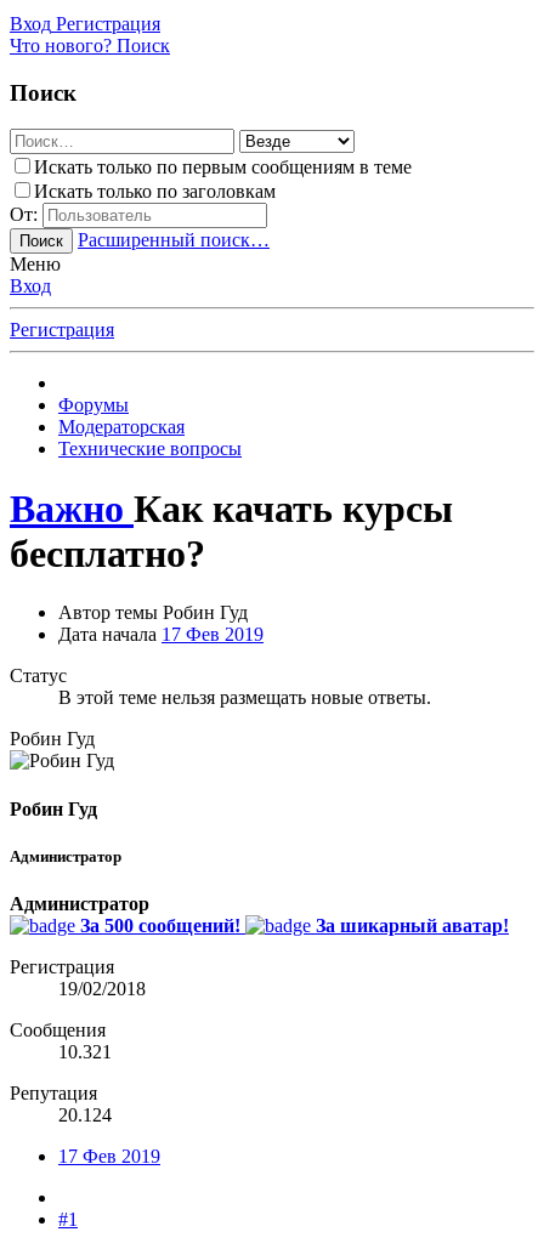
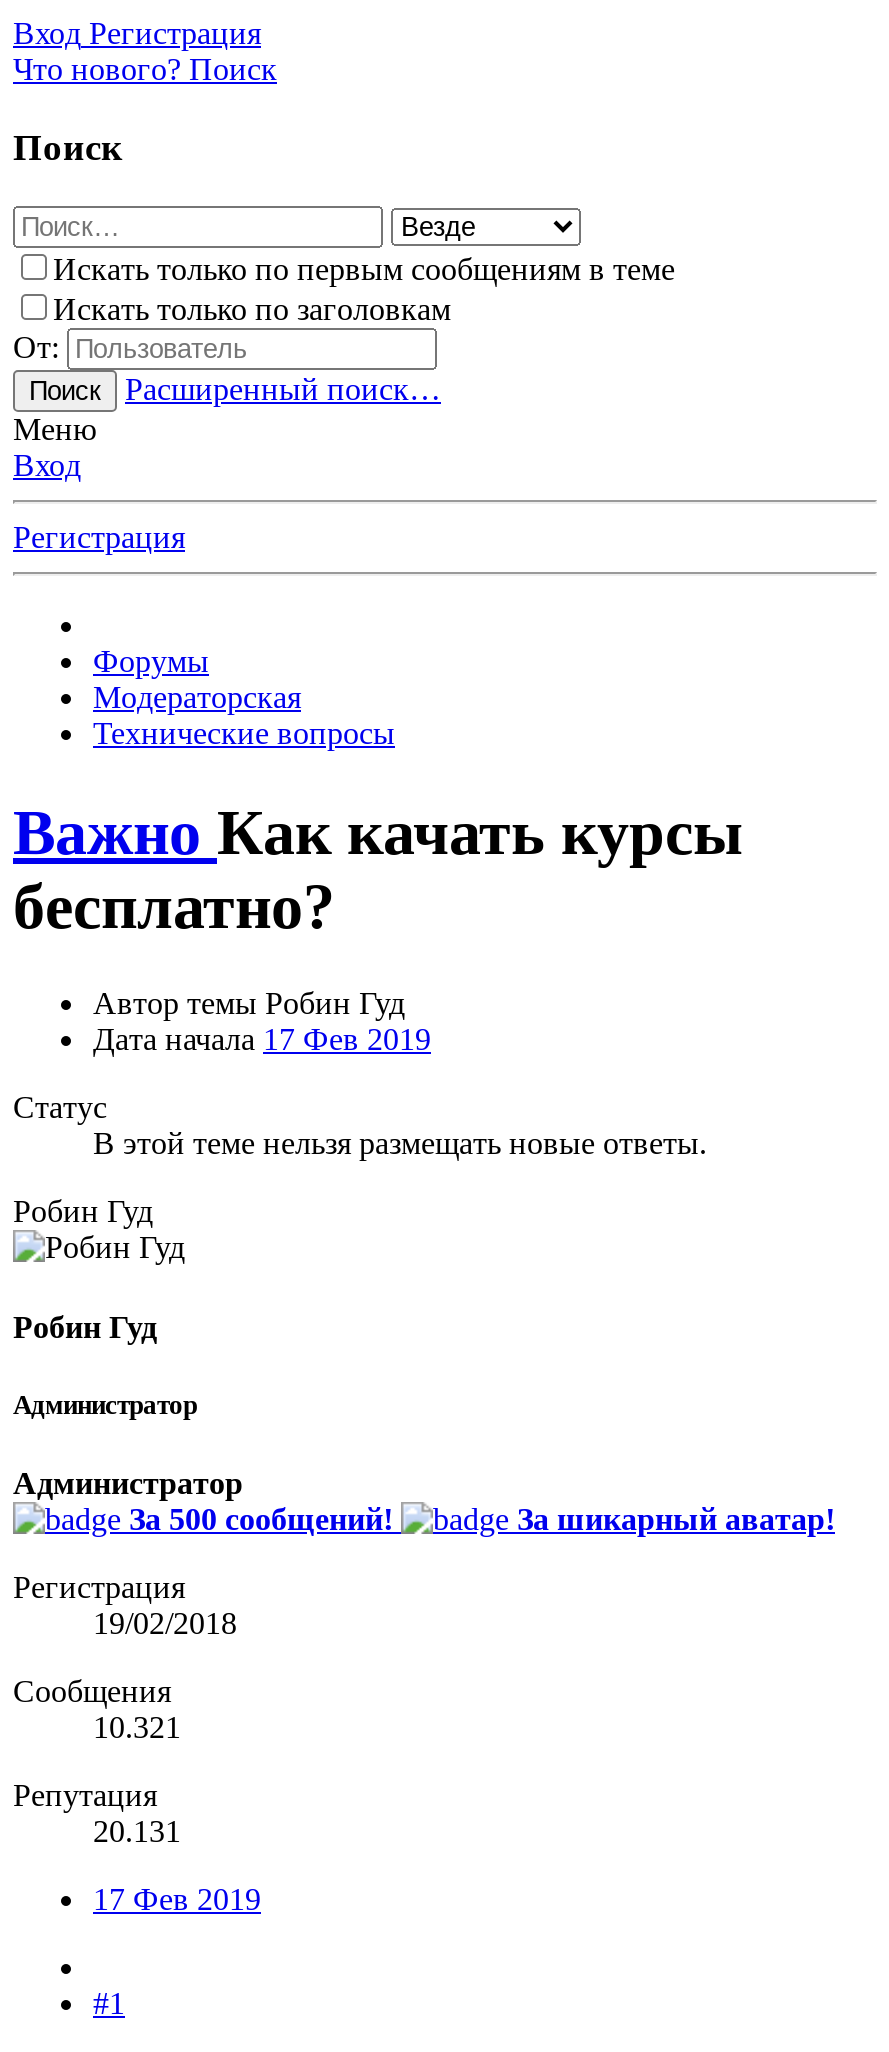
- 20.124
+ 20.131
